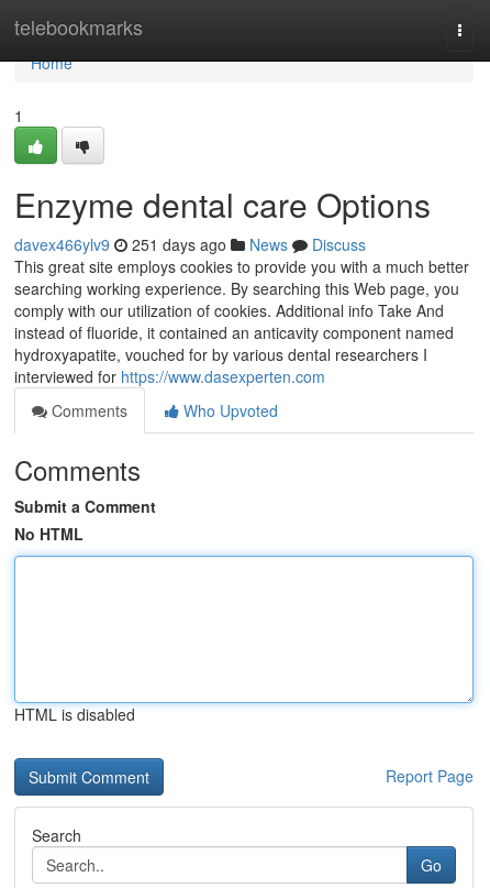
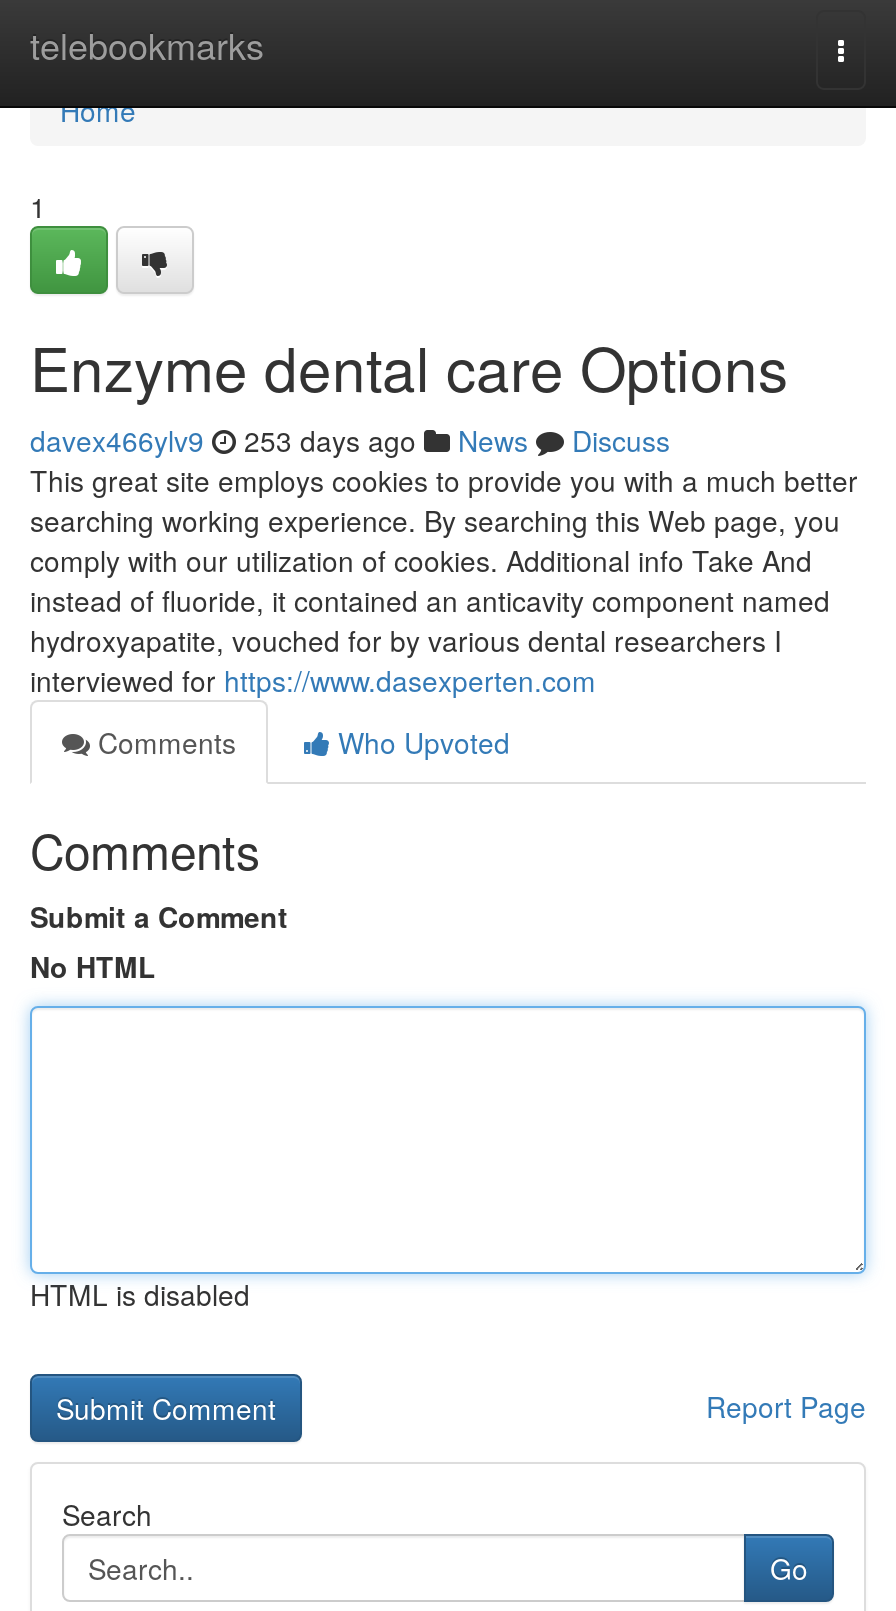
- davex466ylv9 251 days ago News Discuss
+ davex466ylv9 253 days ago News Discuss
